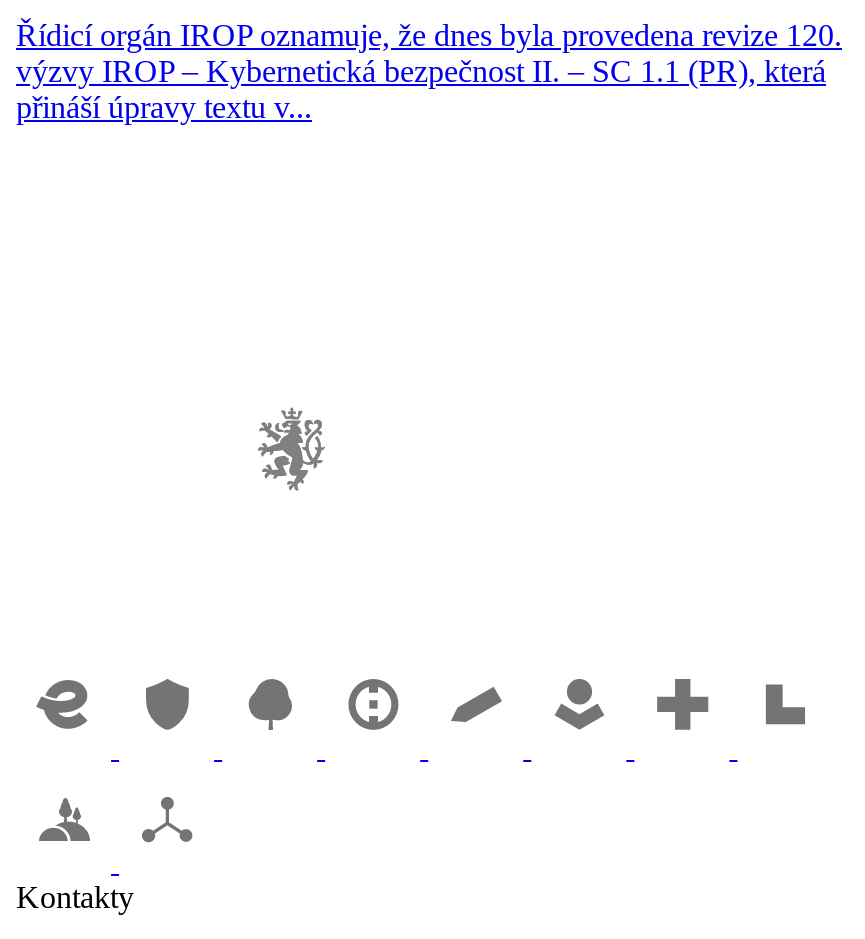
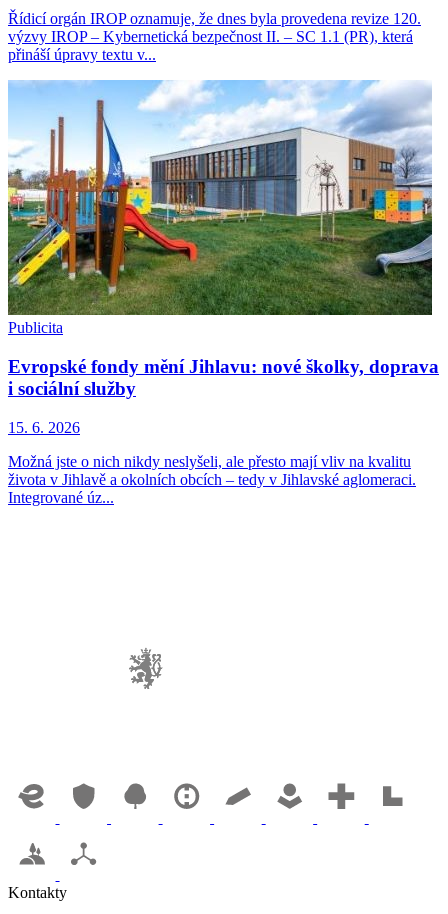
+ [image]
+ Publicita
+ Evropské fondy mění Jihlavu: nové školky, doprava
+ i sociální služby
+ 15. 6. 2026
+ Možná jste o nich nikdy neslyšeli, ale přesto mají vliv na kvalitu
+ života v Jihlavě a okolních obcích – tedy v Jihlavské aglomeraci.
+ Integrované úz...
